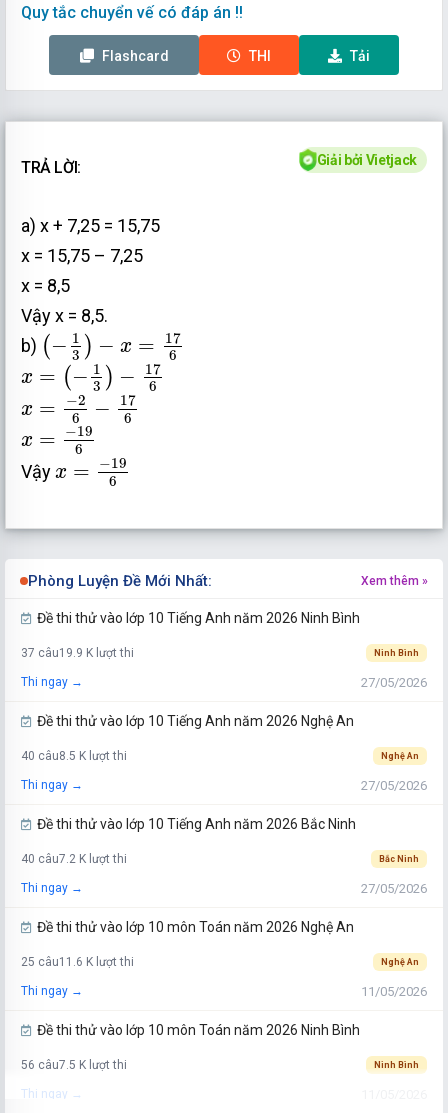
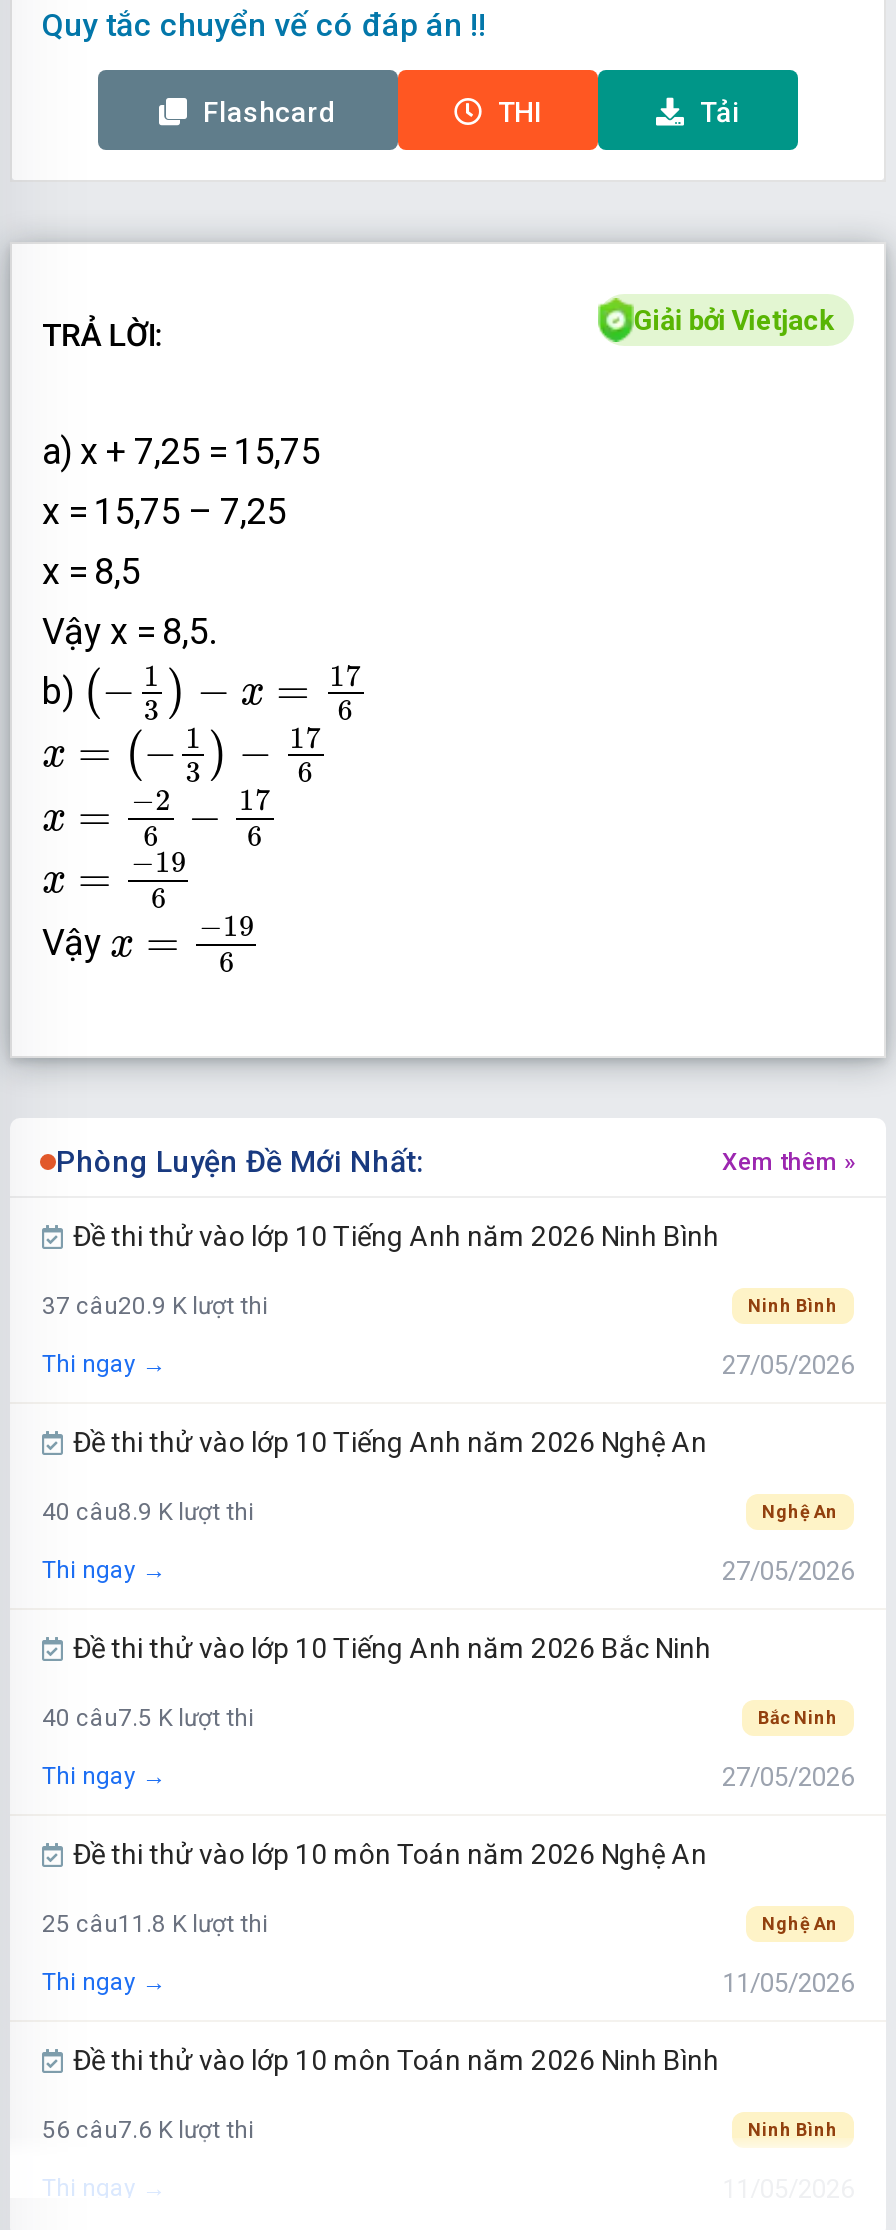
- 37 câu19.9 K lượt thi
+ 37 câu20.9 K lượt thi

- 40 câu8.5 K lượt thi
+ 40 câu8.9 K lượt thi

- 40 câu7.2 K lượt thi
+ 40 câu7.5 K lượt thi

- 25 câu11.6 K lượt thi
+ 25 câu11.8 K lượt thi

- 56 câu7.5 K lượt thi
+ 56 câu7.6 K lượt thi
